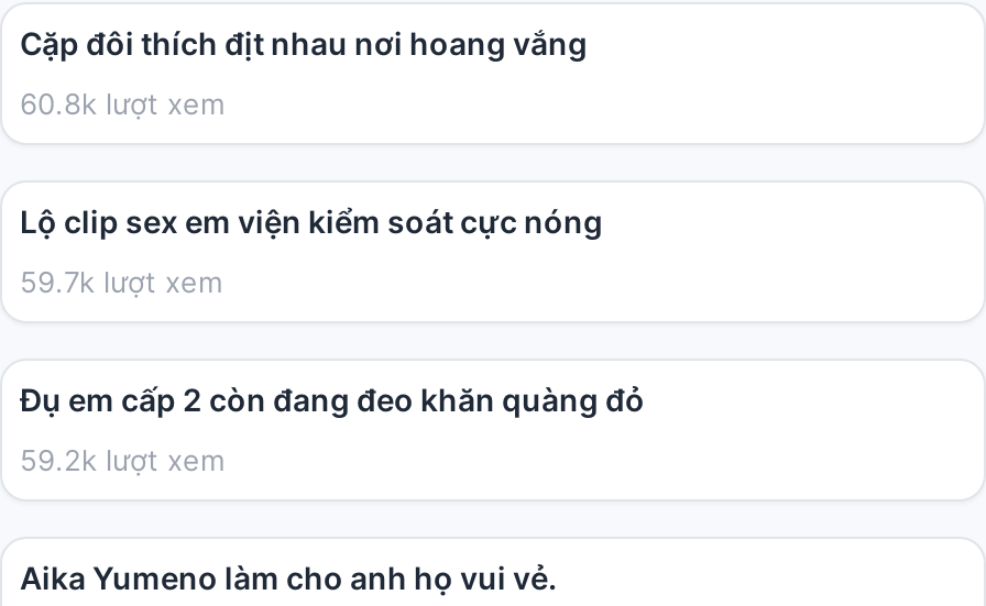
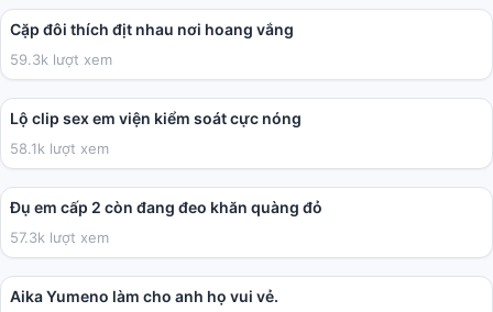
- 60.8k lượt xem
+ 59.3k lượt xem

- 59.7k lượt xem
+ 58.1k lượt xem

- 59.2k lượt xem
+ 57.3k lượt xem
